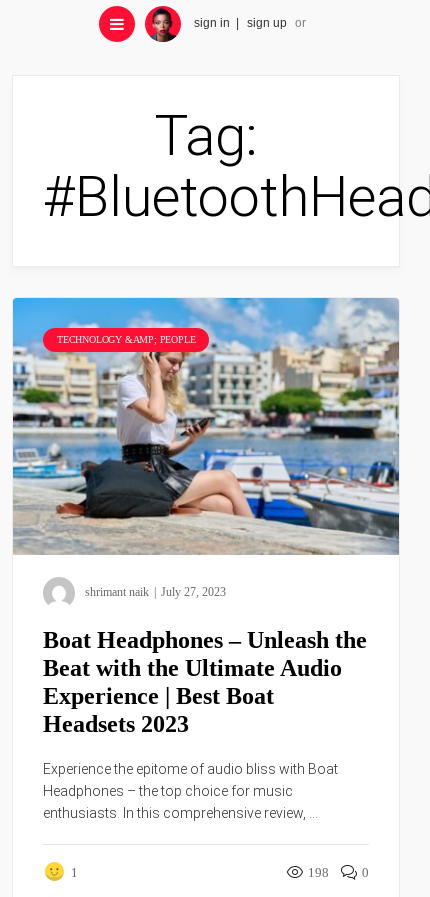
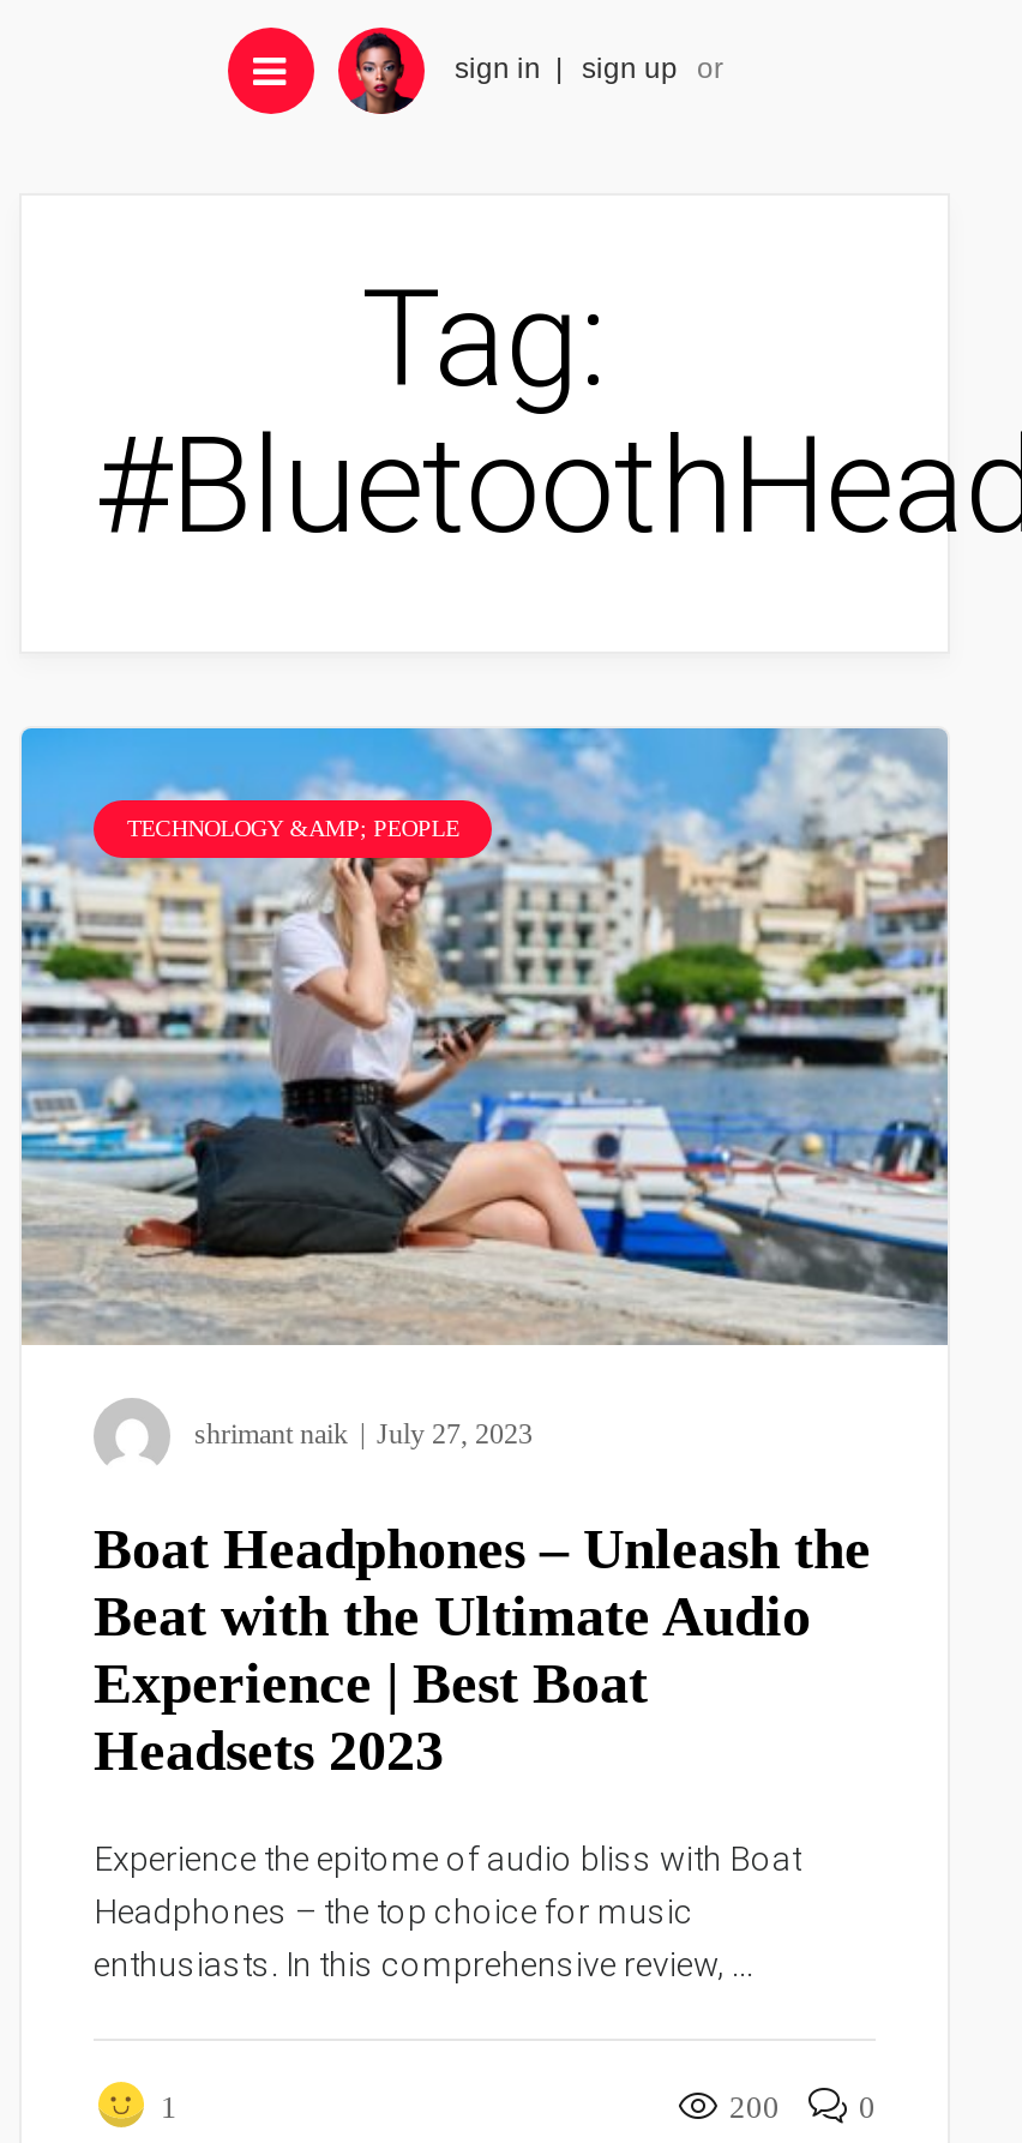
- 198
+ 200
